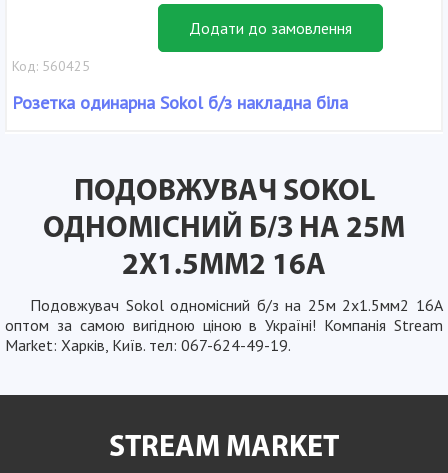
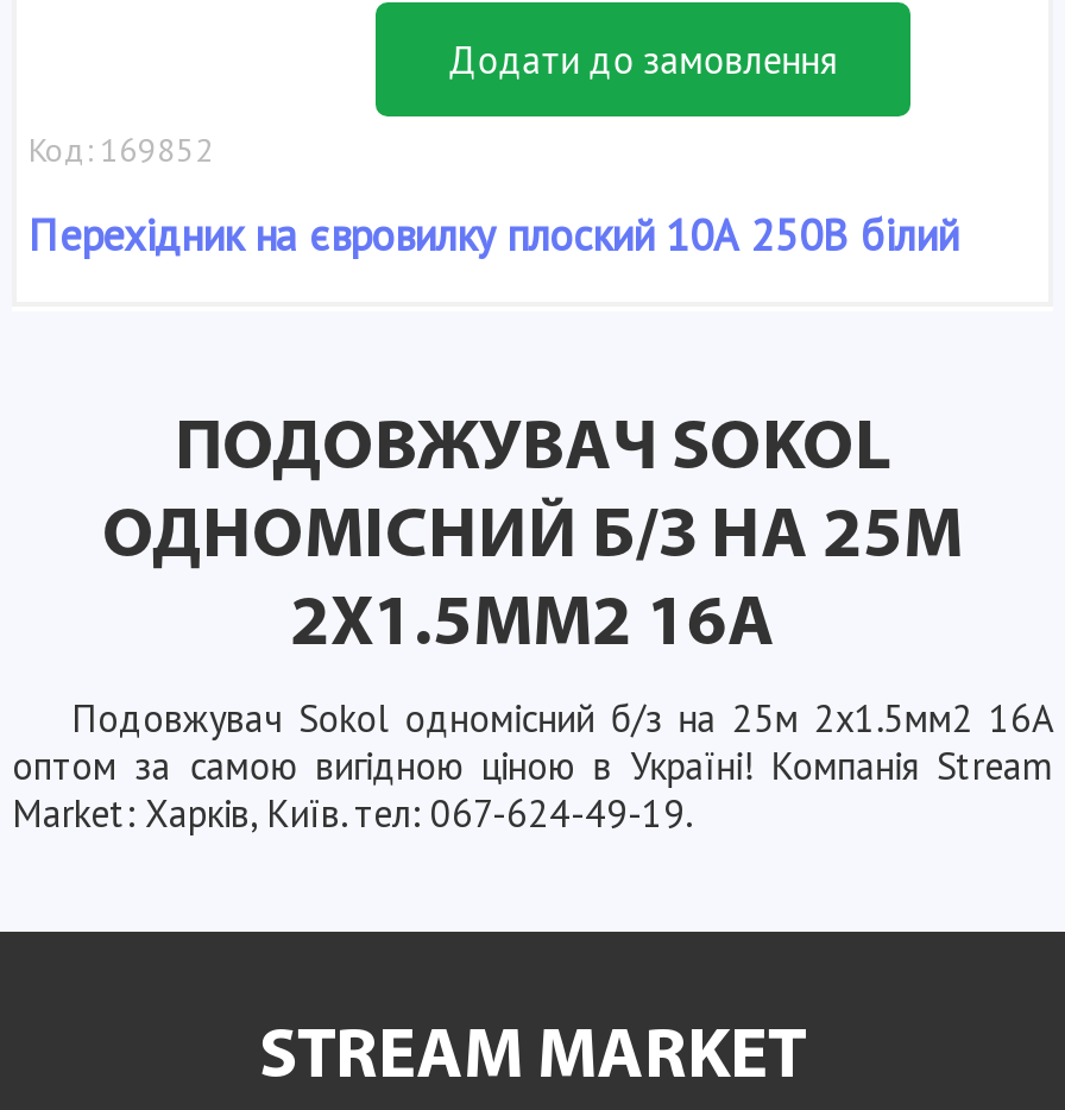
- Код: 560425
+ Код: 169852

- Розетка одинарна Sokol б/з накладна біла
+ Перехідник на євровилку плоский 10А 250В білий
